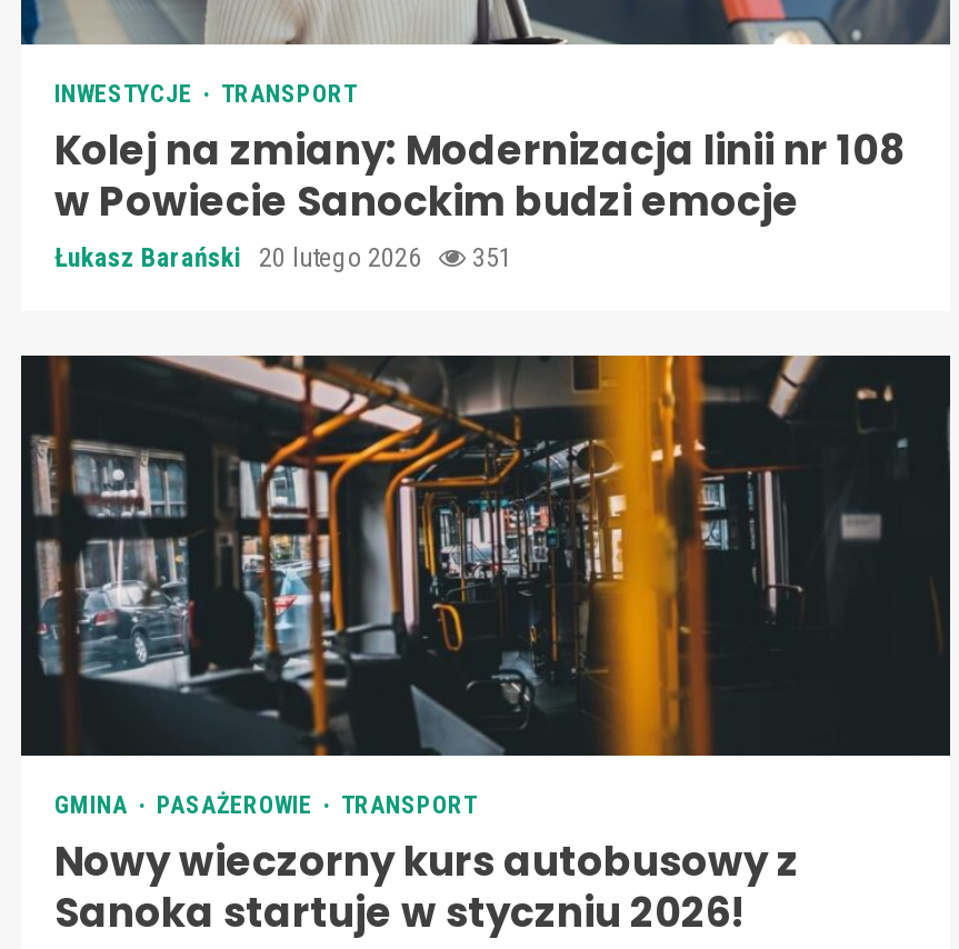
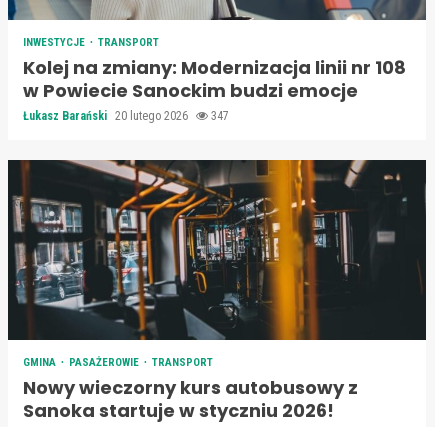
- Łukasz Barański 20 lutego 2026 351
+ Łukasz Barański 20 lutego 2026 347
